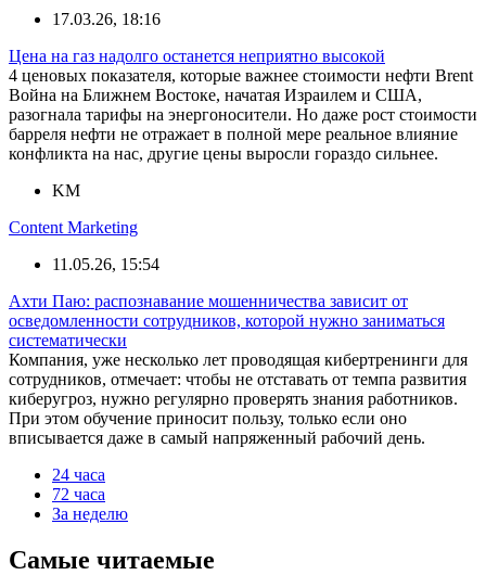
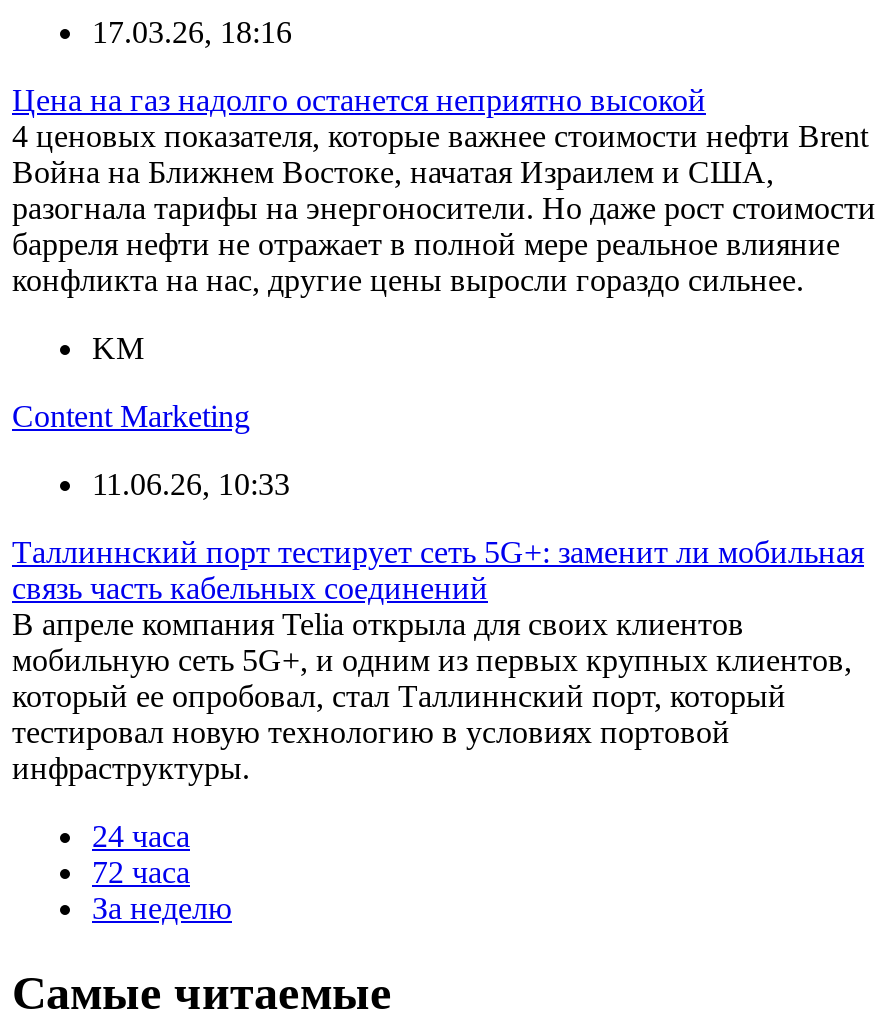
- 11.05.26, 15:54
+ 11.06.26, 10:33

- Ахти Паю: распознавание мошенничества зависит от
- осведомленности сотрудников, которой нужно заниматься
- систематически
- Компания, уже несколько лет проводящая кибертренинги для
- сотрудников, отмечает: чтобы не отставать от темпа развития
- киберугроз, нужно регулярно проверять знания работников.
- При этом обучение приносит пользу, только если оно
- вписывается даже в самый напряженный рабочий день.
+ Таллиннский порт тестирует сеть 5G+: заменит ли мобильная
+ связь часть кабельных соединений
+ В апреле компания Telia открыла для своих клиентов
+ мобильную сеть 5G+, и одним из первых крупных клиентов,
+ который ее опробовал, стал Таллиннский порт, который
+ тестировал новую технологию в условиях портовой
+ инфраструктуры.
